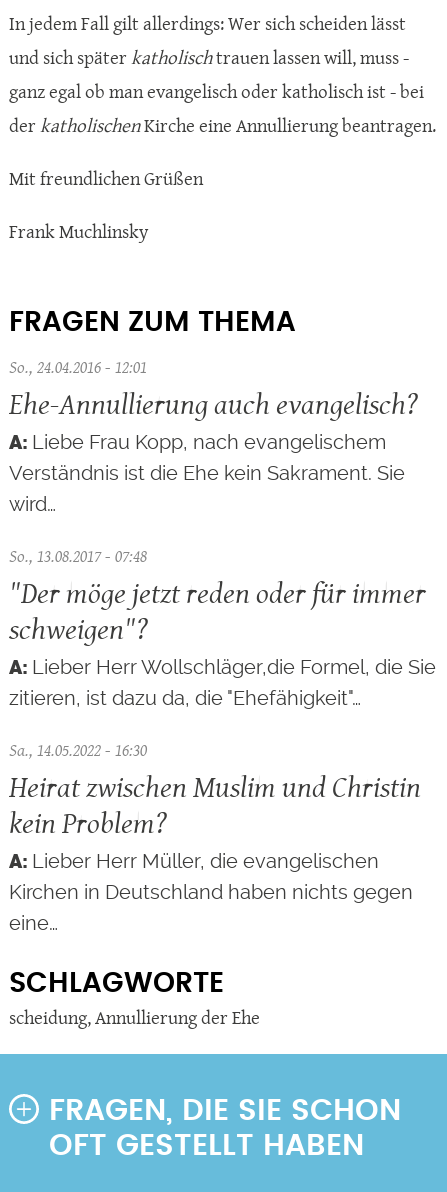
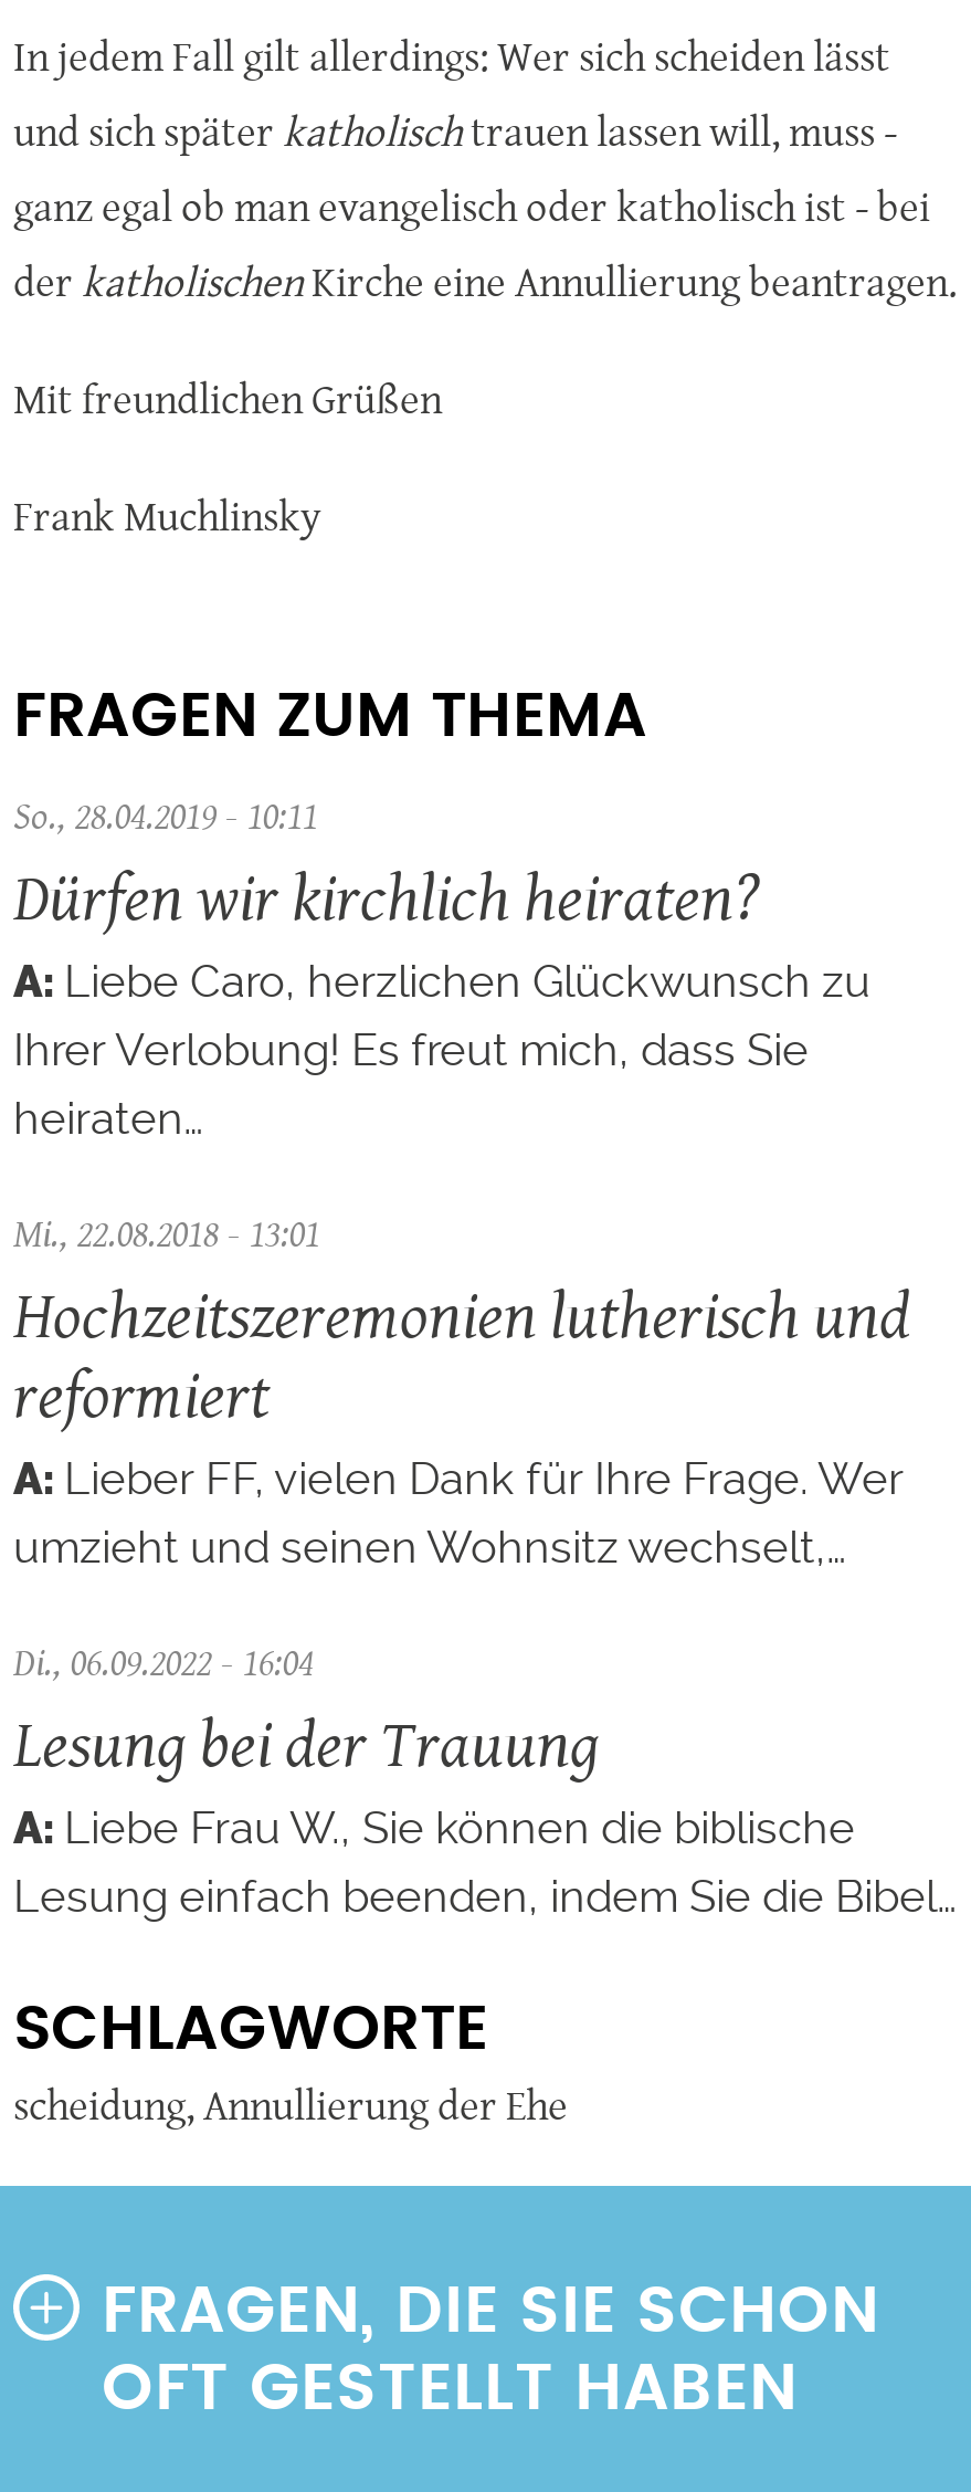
- So., 24.04.2016 - 12:01
- Ehe-Annullierung auch evangelisch?
- Liebe Frau Kopp, nach evangelischem
- Verständnis ist die Ehe kein Sakrament. Sie
- wird…
+ So., 28.04.2019 - 10:11
+ Dürfen wir kirchlich heiraten?
+ Liebe Caro, herzlichen Glückwunsch zu
+ Ihrer Verlobung! Es freut mich, dass Sie
+ heiraten…

- So., 13.08.2017 - 07:48
- "Der möge jetzt reden oder für immer
- schweigen"?
- Lieber Herr Wollschläger,die Formel, die Sie
- zitieren, ist dazu da, die "Ehefähigkeit"…
+ Mi., 22.08.2018 - 13:01
+ Hochzeitszeremonien lutherisch und
+ reformiert
+ Lieber FF, vielen Dank für Ihre Frage. Wer
+ umzieht und seinen Wohnsitz wechselt,…

- Sa., 14.05.2022 - 16:30
- Heirat zwischen Muslim und Christin
- kein Problem?
- Lieber Herr Müller, die evangelischen
- Kirchen in Deutschland haben nichts gegen
- eine…
+ Di., 06.09.2022 - 16:04
+ Lesung bei der Trauung
+ Liebe Frau W., Sie können die biblische
+ Lesung einfach beenden, indem Sie die Bibel…
